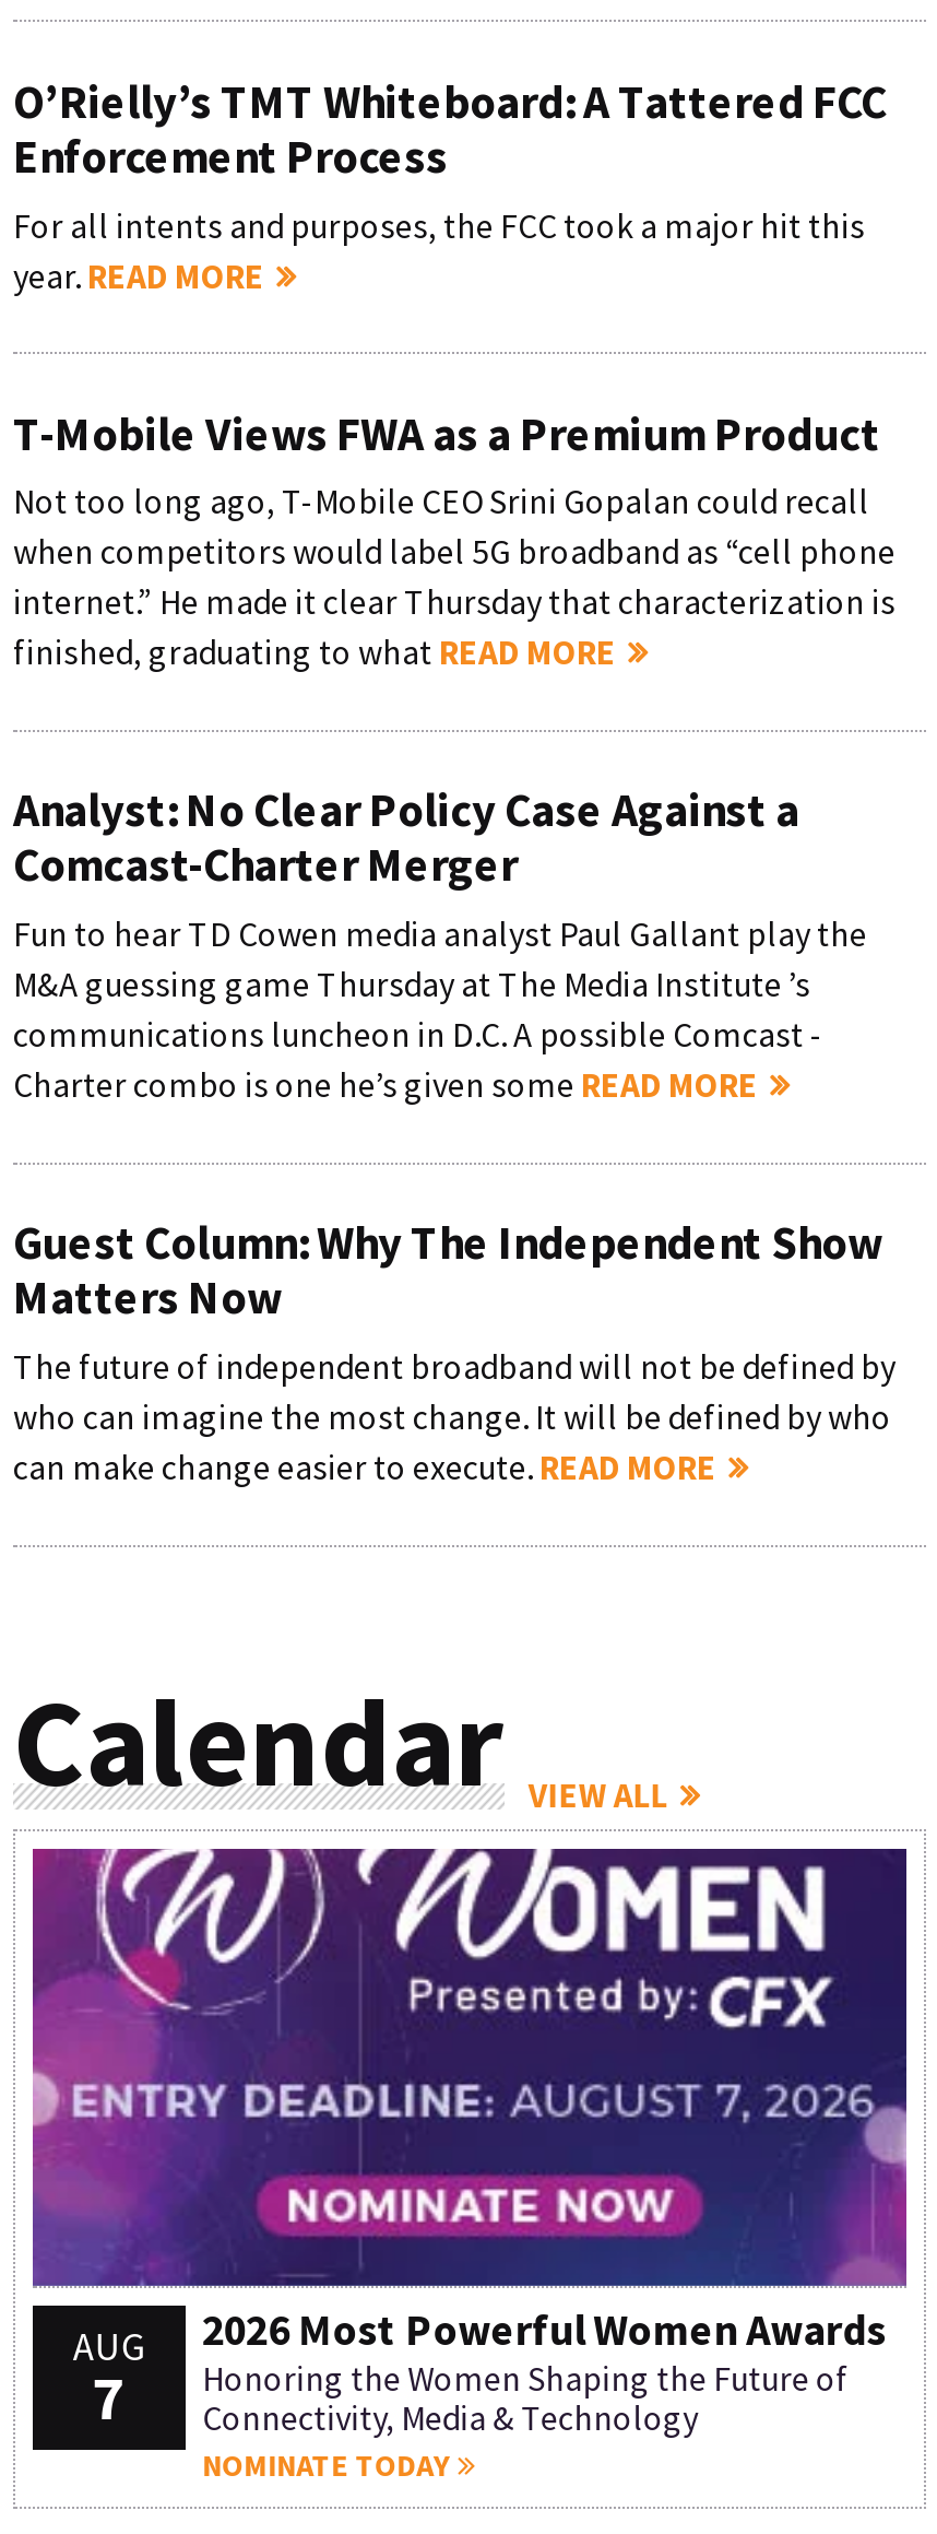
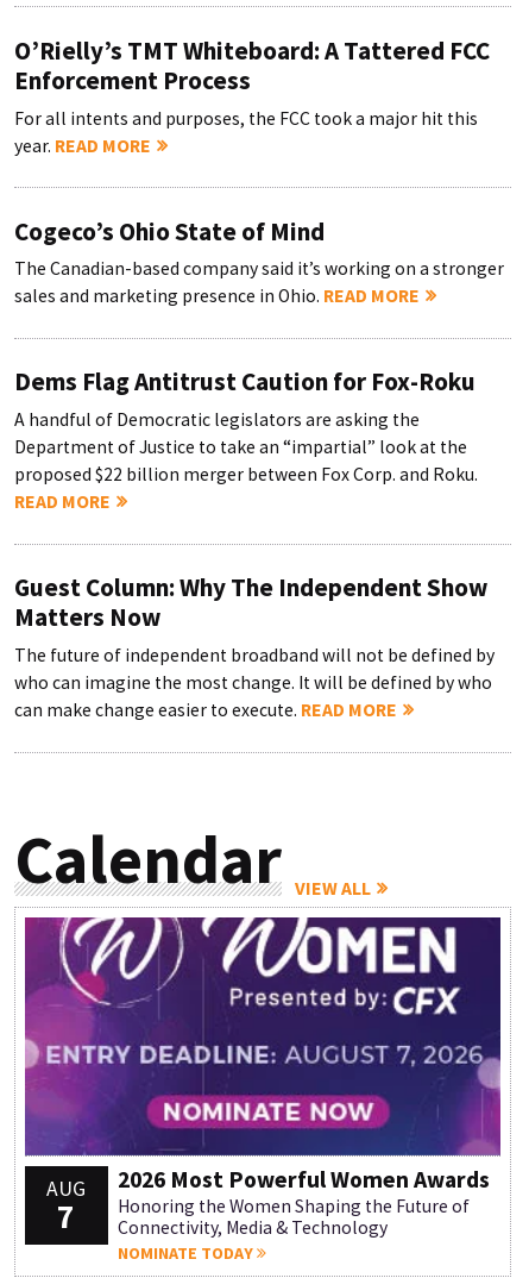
- T-Mobile Views FWA as a Premium Product
- Not too long ago, T-Mobile CEO Srini Gopalan could recall
- when competitors would label 5G broadband as “cell phone
- internet.” He made it clear Thursday that characterization is
- finished, graduating to what READ MORE
+ Cogeco’s Ohio State of Mind
+ The Canadian-based company said it’s working on a stronger
+ sales and marketing presence in Ohio. READ MORE

- Analyst: No Clear Policy Case Against a
- Comcast-Charter Merger
- Fun to hear TD Cowen media analyst Paul Gallant play the
- M&A guessing game Thursday at The Media Institute ’s
- communications luncheon in D.C. A possible Comcast -
- Charter combo is one he’s given some READ MORE
+ Dems Flag Antitrust Caution for Fox-Roku
+ A handful of Democratic legislators are asking the
+ Department of Justice to take an “impartial” look at the
+ proposed $22 billion merger between Fox Corp. and Roku.
+ READ MORE
